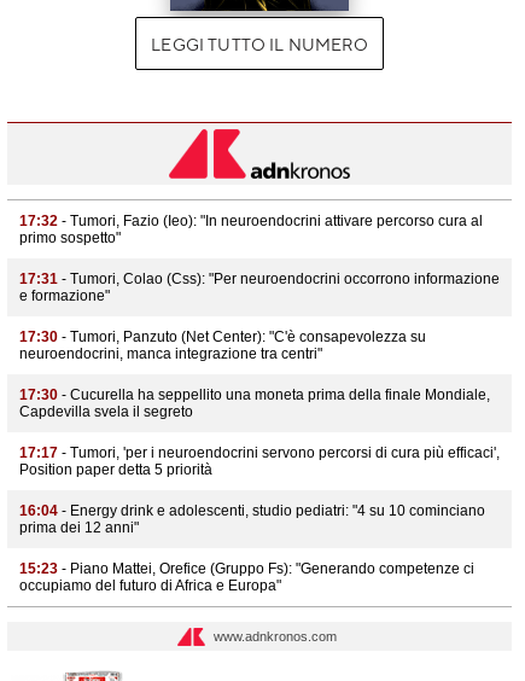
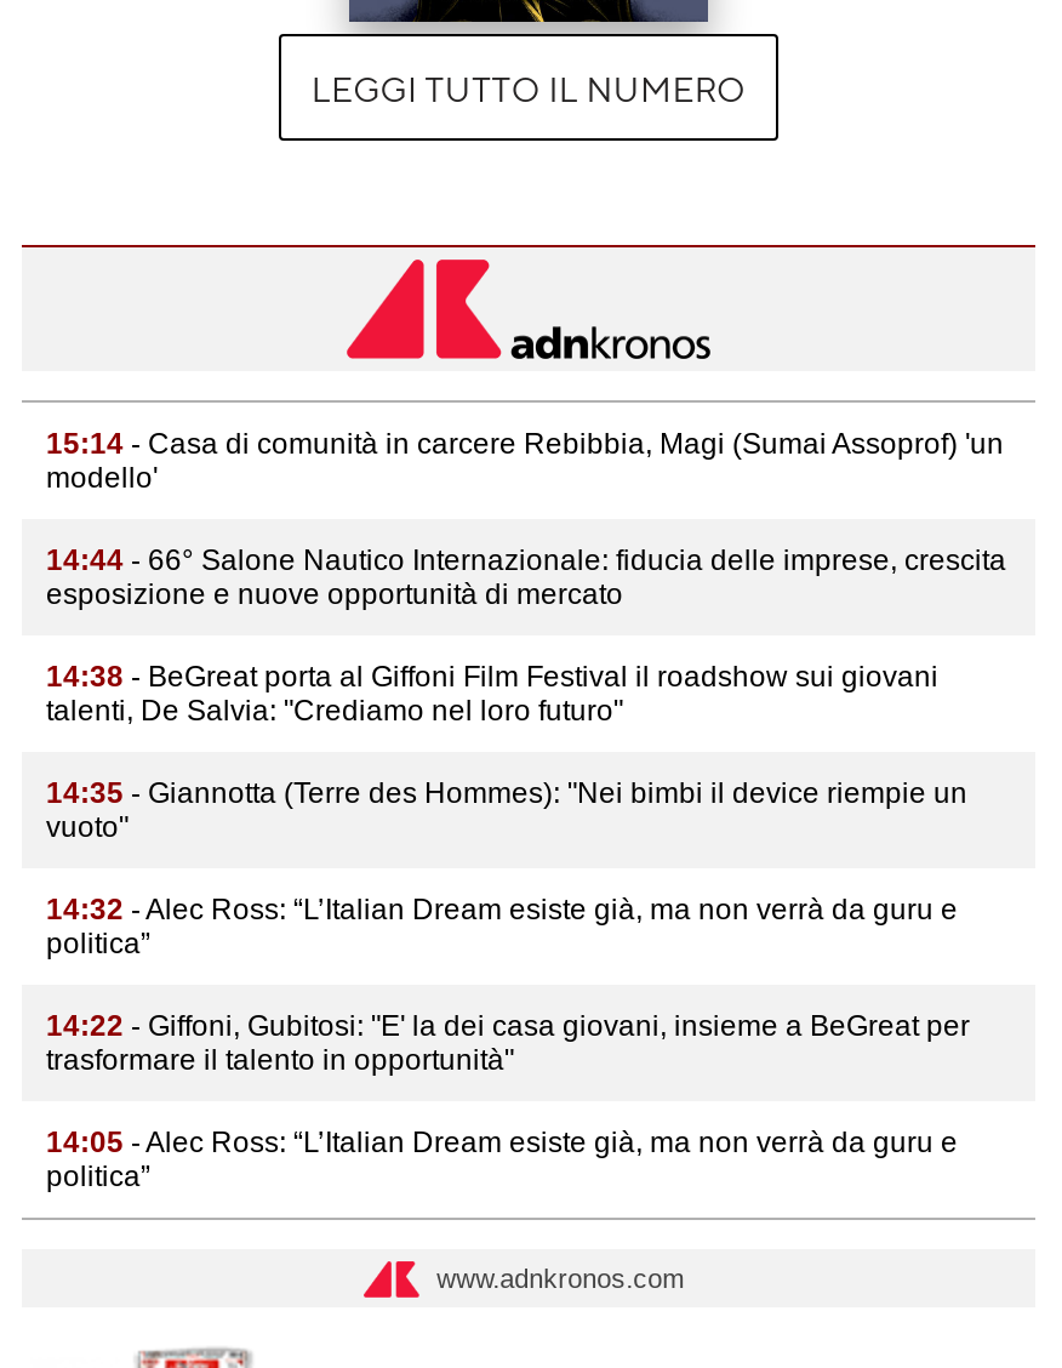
- 17:32 - Tumori, Fazio (Ieo): "In neuroendocrini attivare percorso cura al
- primo sospetto"
+ 15:14 - Casa di comunità in carcere Rebibbia, Magi (Sumai Assoprof) 'un
+ modello'

- 17:31 - Tumori, Colao (Css): "Per neuroendocrini occorrono informazione
- e formazione"
+ 14:44 - 66° Salone Nautico Internazionale: fiducia delle imprese, crescita
+ esposizione e nuove opportunità di mercato

- 17:30 - Tumori, Panzuto (Net Center): "C'è consapevolezza su
- neuroendocrini, manca integrazione tra centri"
+ 14:38 - BeGreat porta al Giffoni Film Festival il roadshow sui giovani
+ talenti, De Salvia: "Crediamo nel loro futuro"

- 17:30 - Cucurella ha seppellito una moneta prima della finale Mondiale,
- Capdevilla svela il segreto
+ 14:35 - Giannotta (Terre des Hommes): "Nei bimbi il device riempie un
+ vuoto"

- 17:17 - Tumori, 'per i neuroendocrini servono percorsi di cura più efficaci',
- Position paper detta 5 priorità
+ 14:32 - Alec Ross: “L’Italian Dream esiste già, ma non verrà da guru e
+ politica”

- 16:04 - Energy drink e adolescenti, studio pediatri: "4 su 10 cominciano
- prima dei 12 anni"
+ 14:22 - Giffoni, Gubitosi: "E' la dei casa giovani, insieme a BeGreat per
+ trasformare il talento in opportunità"

- 15:23 - Piano Mattei, Orefice (Gruppo Fs): "Generando competenze ci
- occupiamo del futuro di Africa e Europa"
+ 14:05 - Alec Ross: “L’Italian Dream esiste già, ma non verrà da guru e
+ politica”
